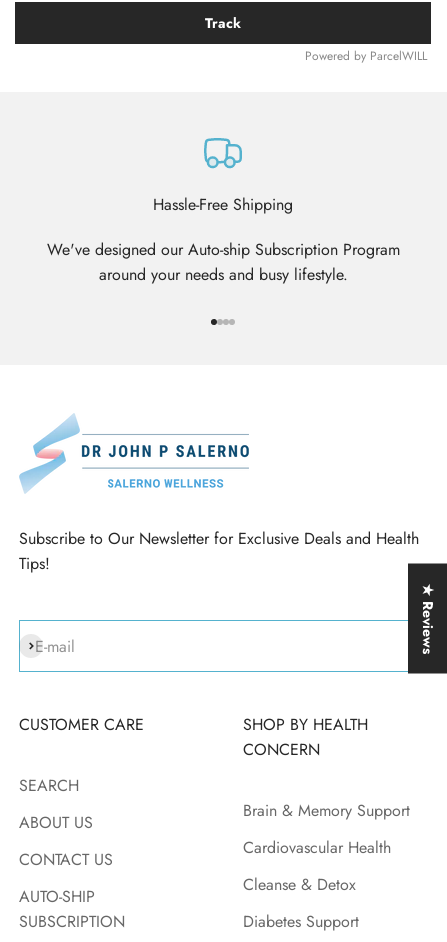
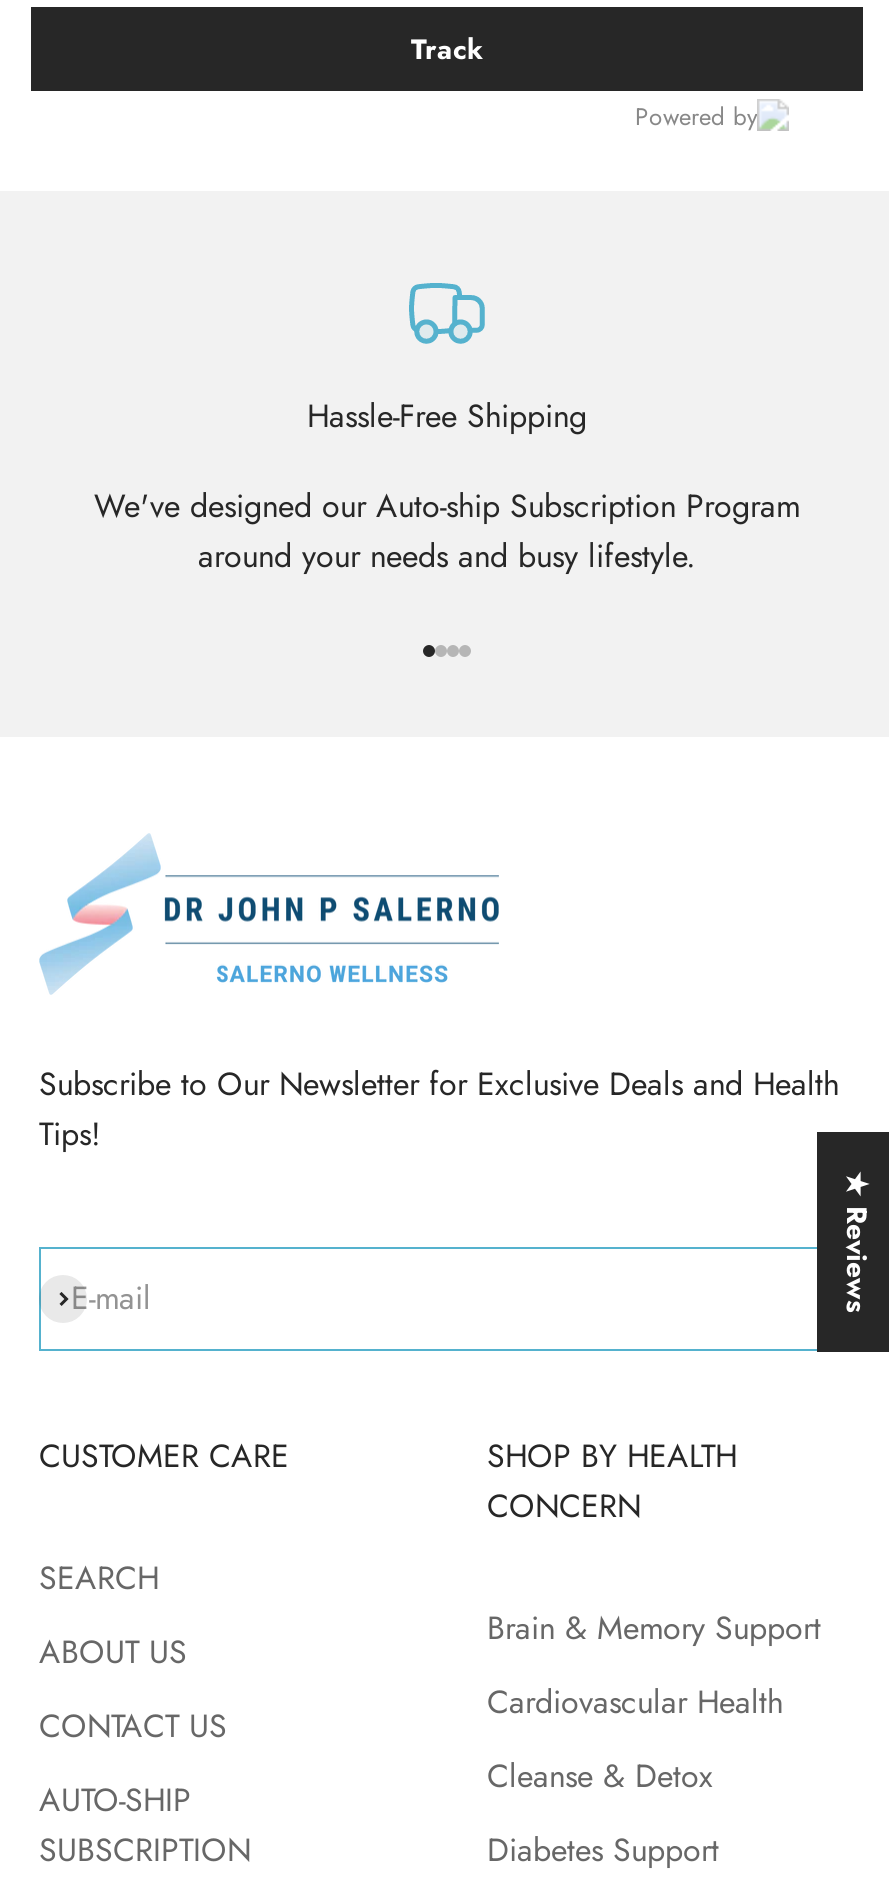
- Powered by ParcelWILL
+ Powered by
